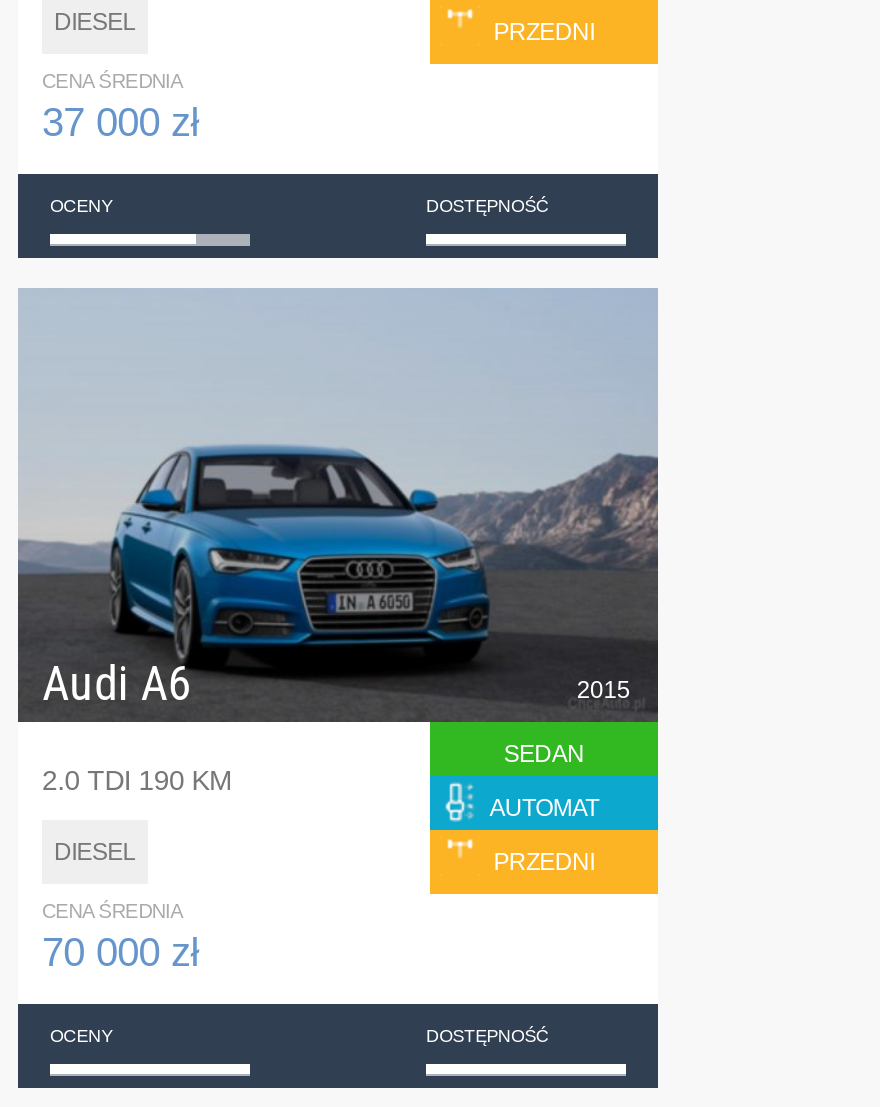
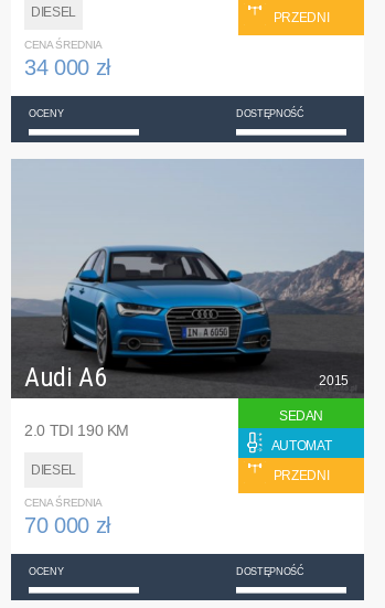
- 37 000 zł
+ 34 000 zł
